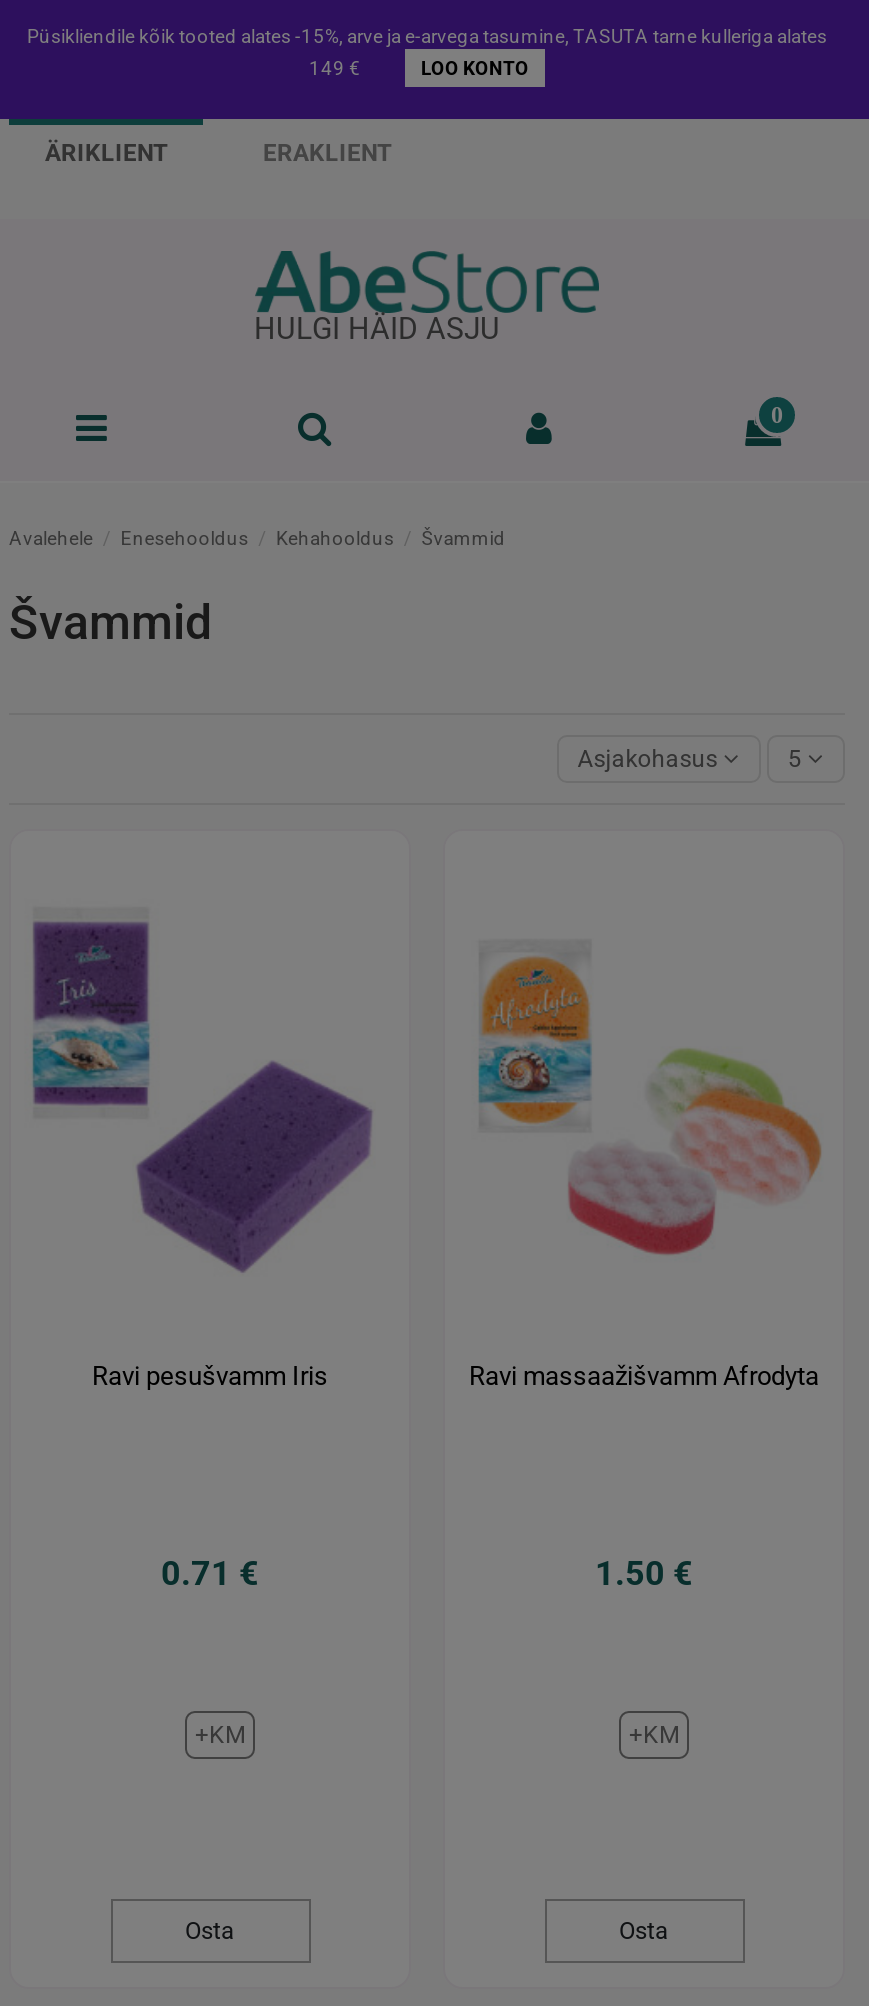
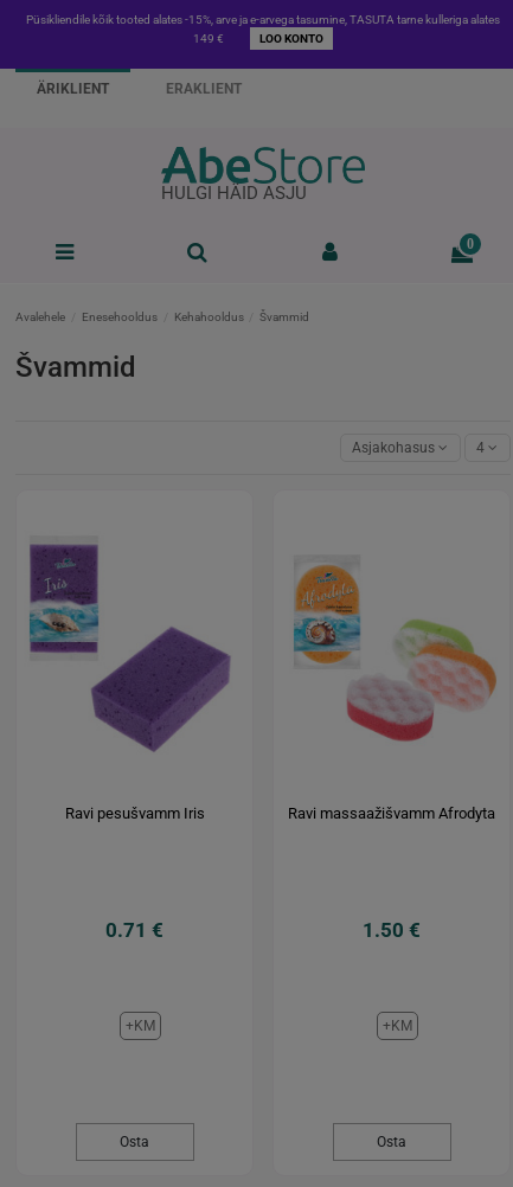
- 5
+ 4
